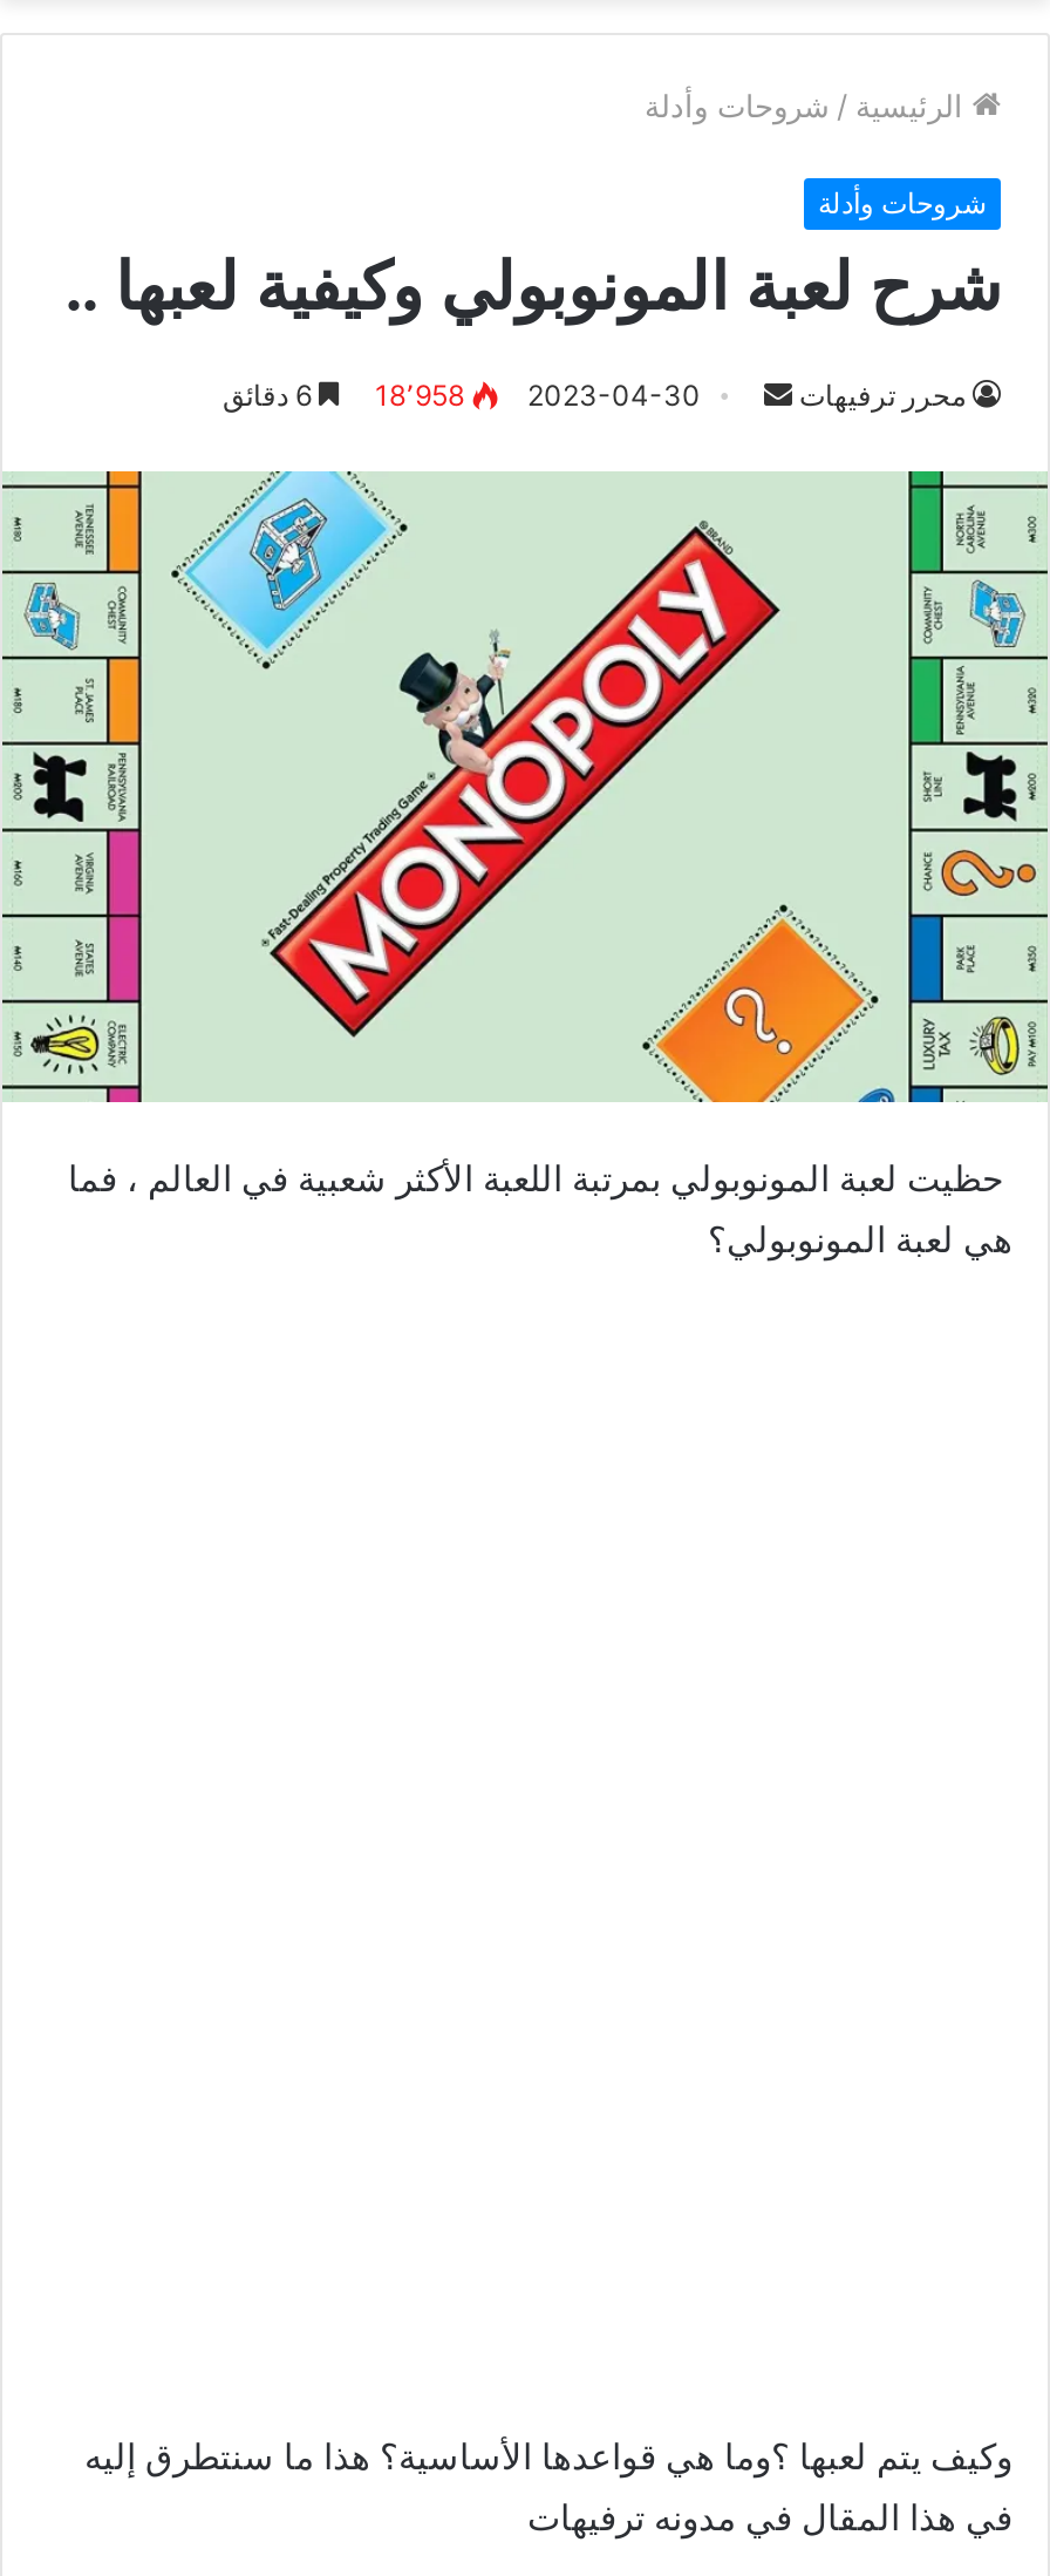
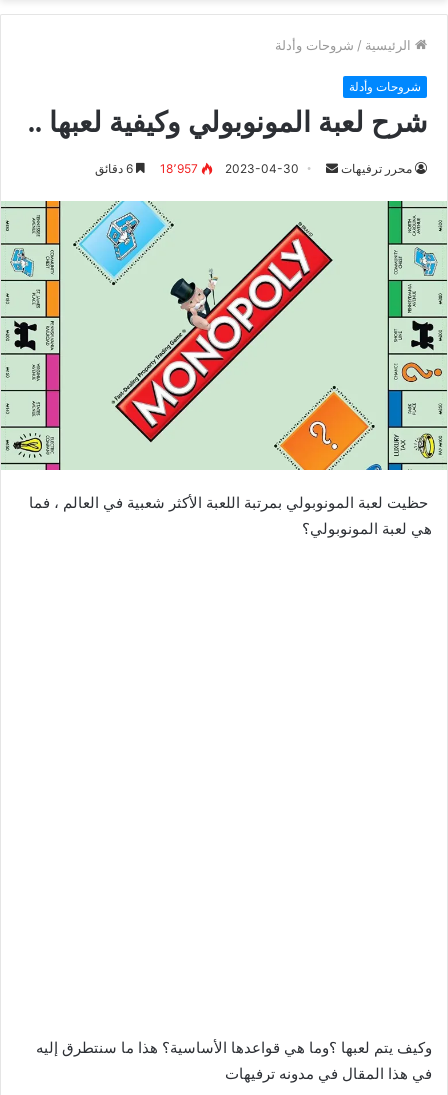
- 18٬958
+ 18٬957
